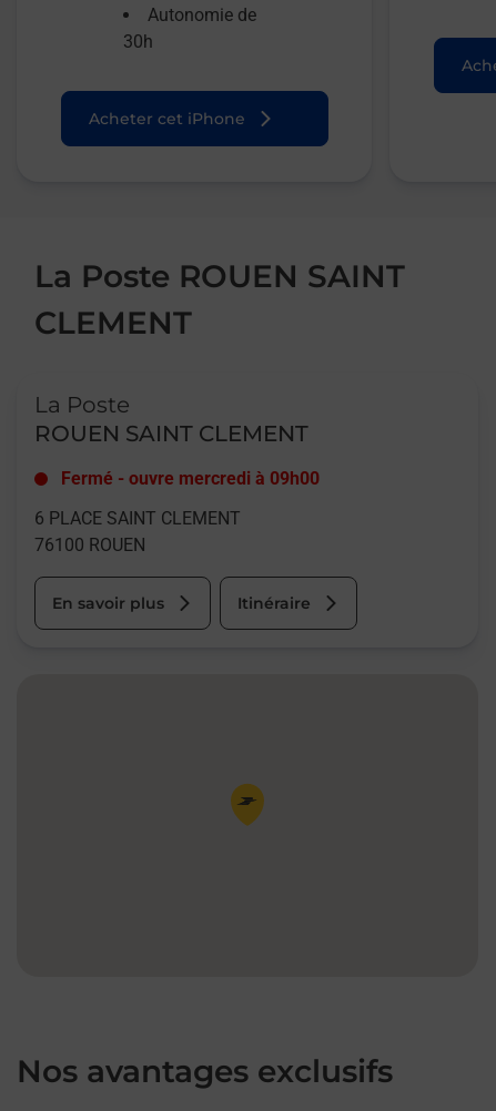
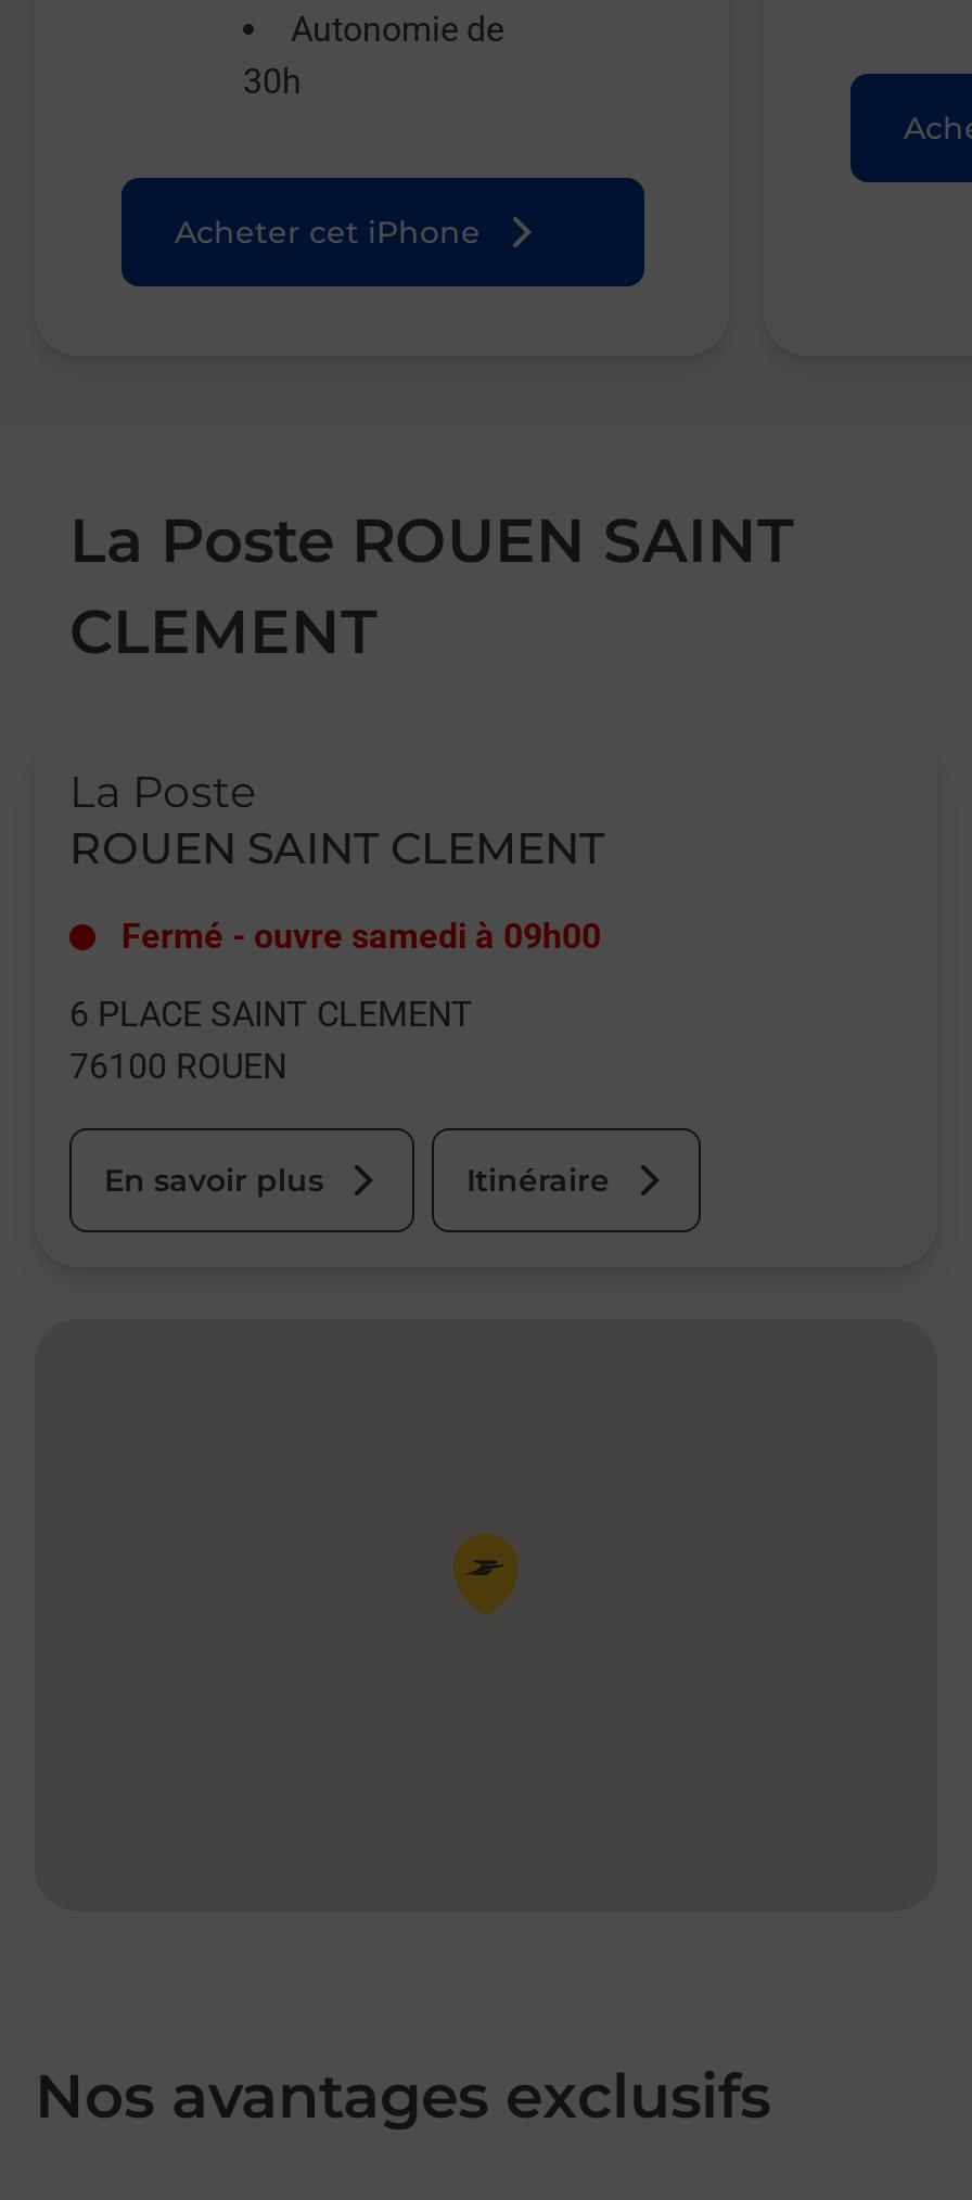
- Fermé - ouvre mercredi à 09h00
+ Fermé - ouvre samedi à 09h00
